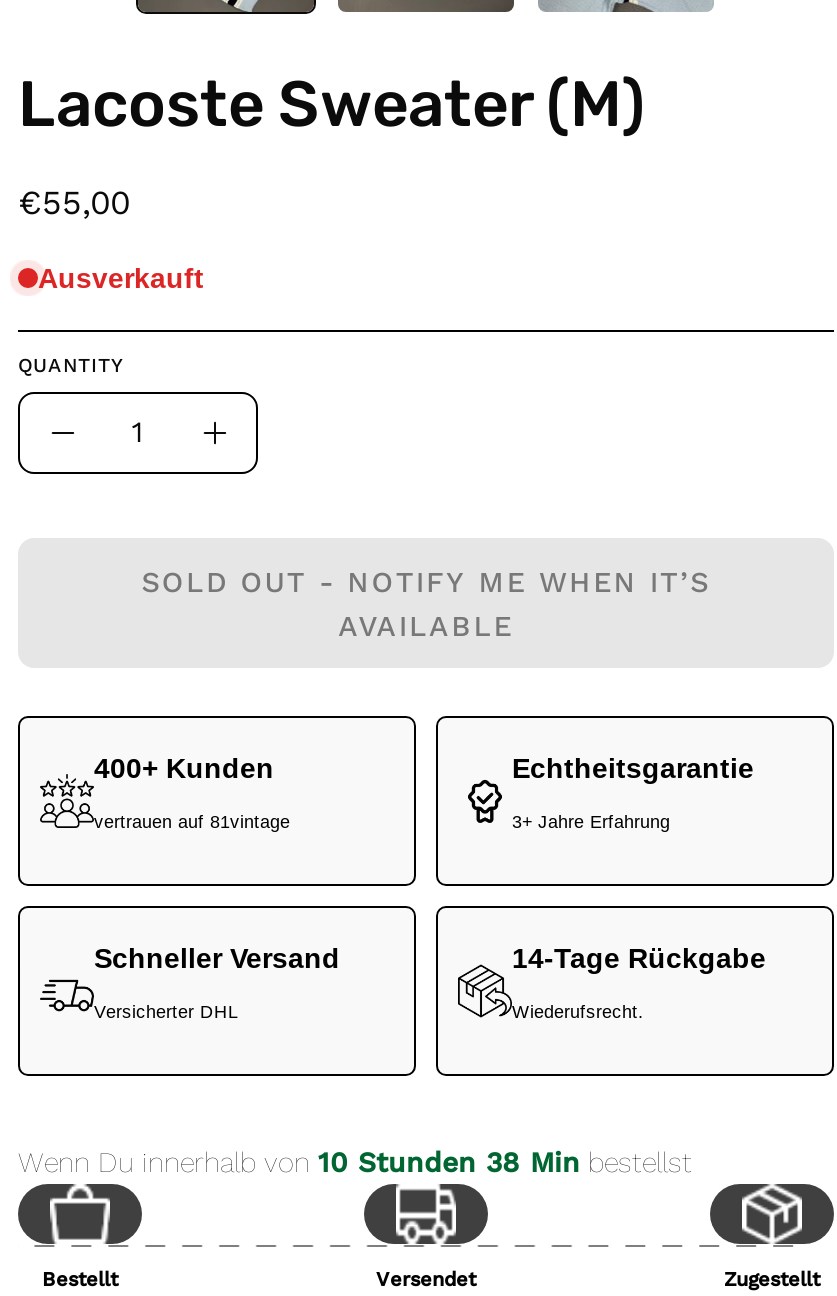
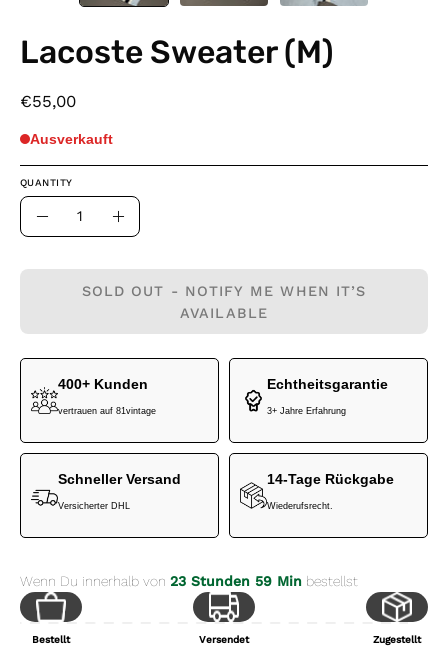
- Wenn Du innerhalb von 10 Stunden 38 Min bestellst
+ Wenn Du innerhalb von 23 Stunden 59 Min bestellst
